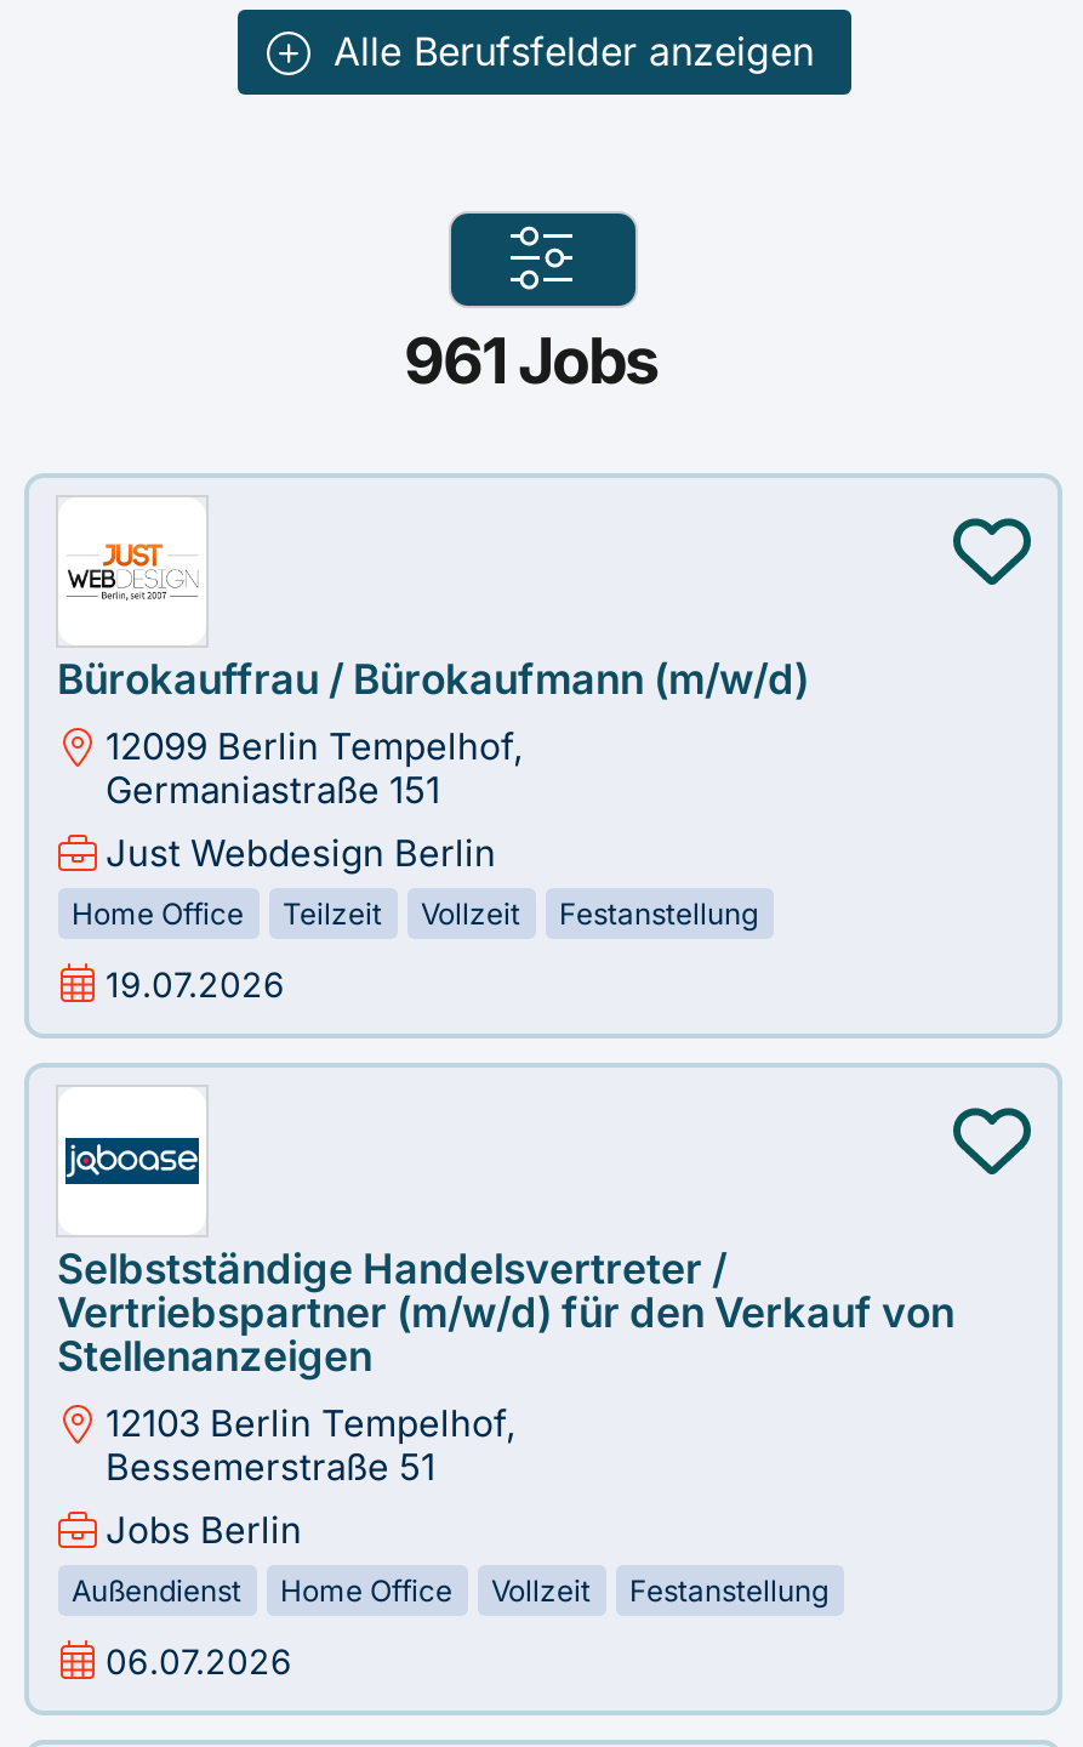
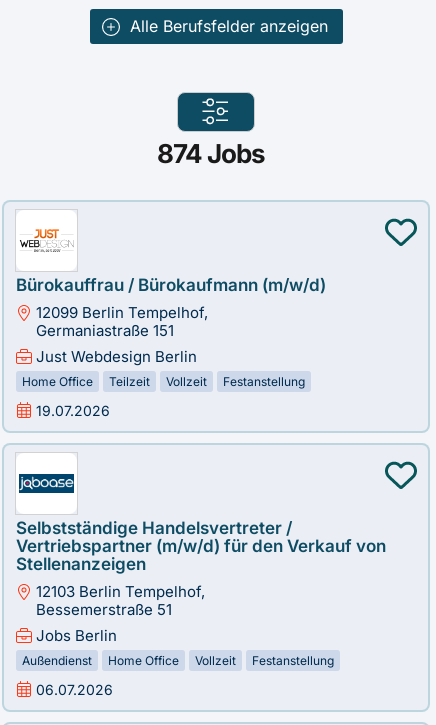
- 961 Jobs
+ 874 Jobs
